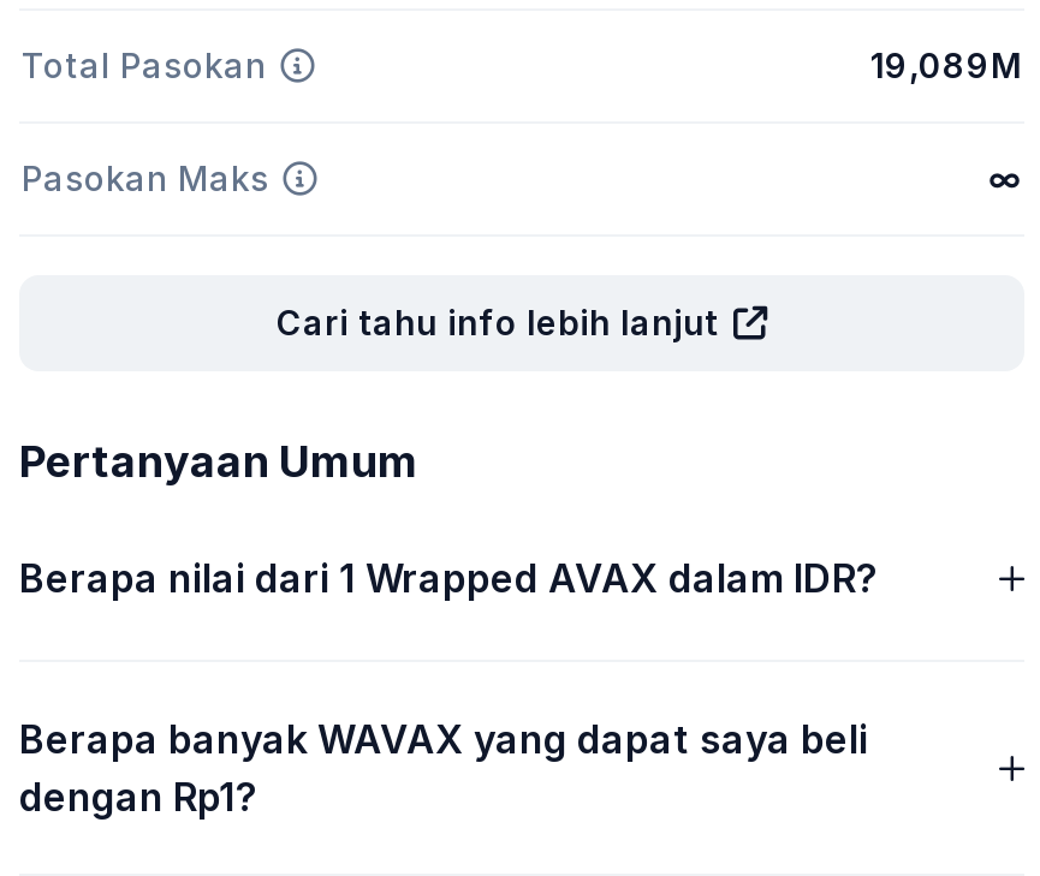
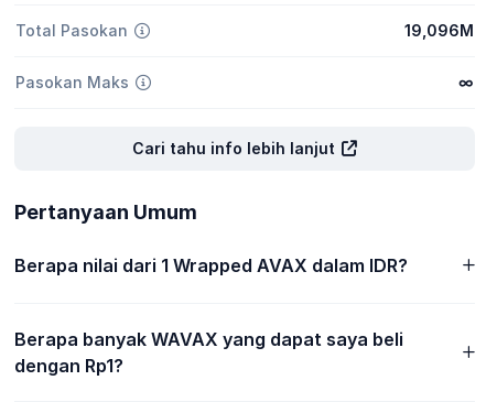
- 19,089M
+ 19,096M
